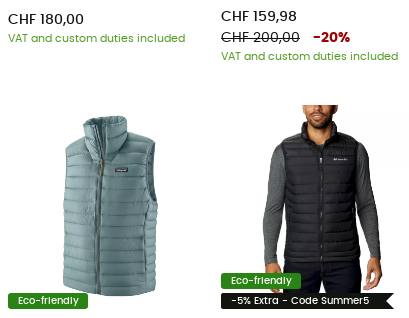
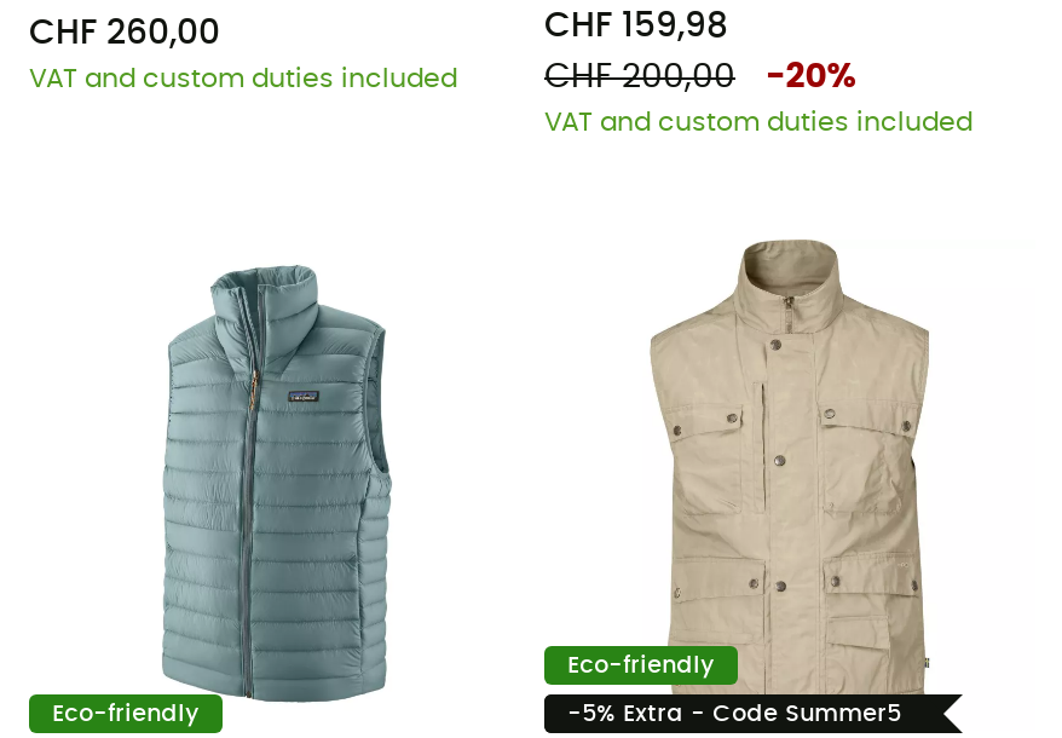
- CHF 180,00
+ CHF 260,00

- [image]
+ [image]
